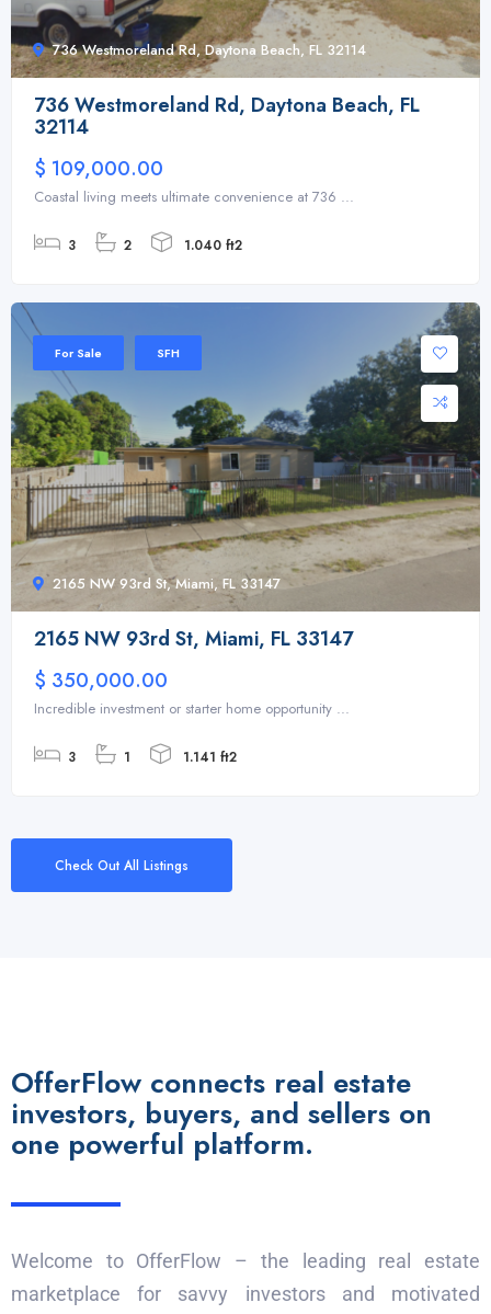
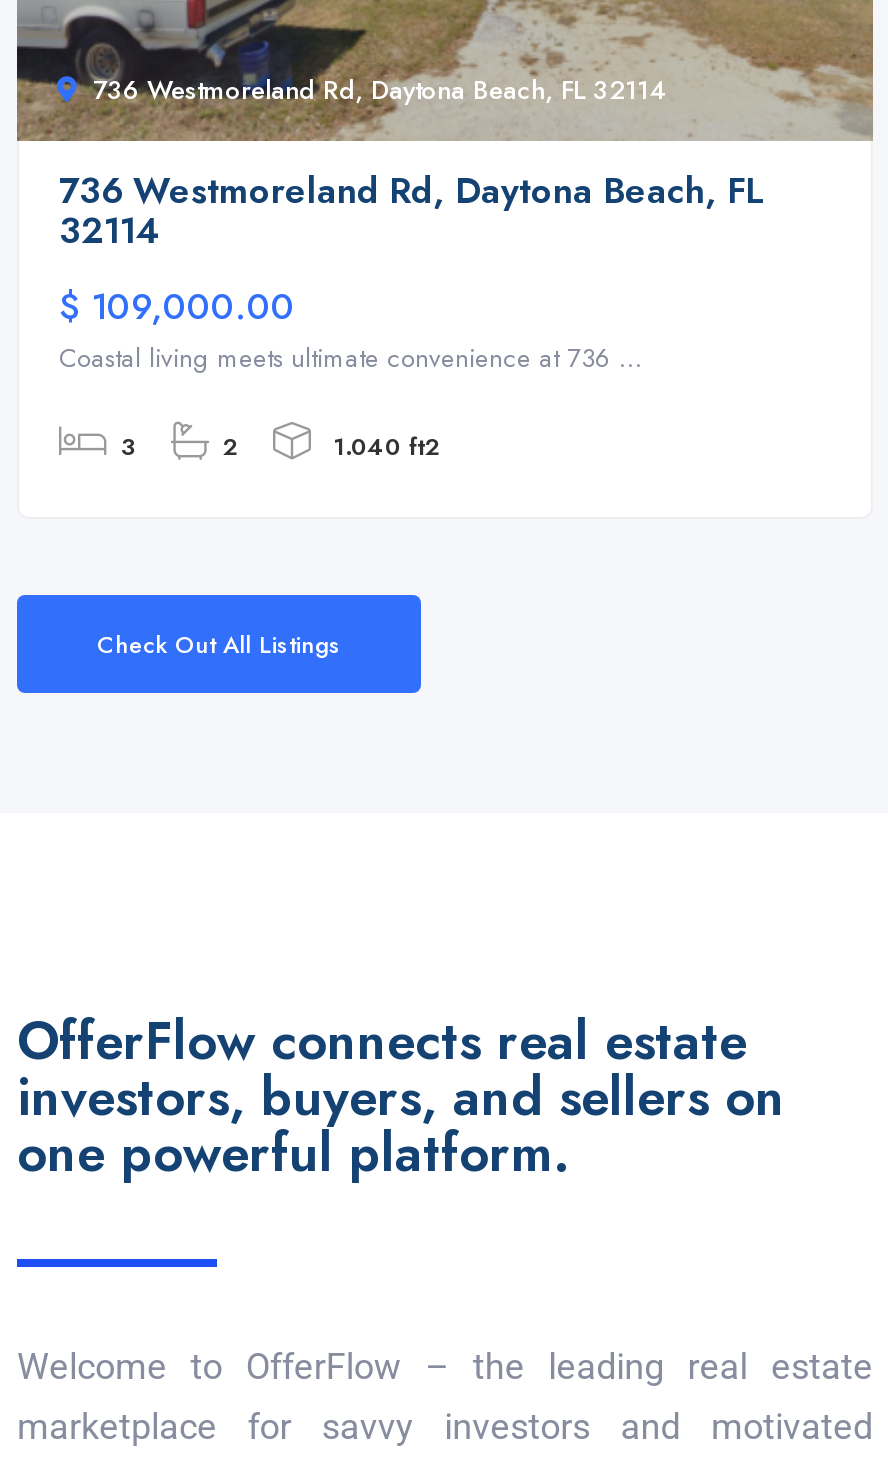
- [image]
- 2165 NW 93rd St, Miami, FL 33147

- For Sale
- SFH

- 2165 NW 93rd St, Miami, FL 33147
- $ 350,000.00
- Incredible investment or starter home opportunity ...
- 3
- 1
- 1.141 ft2
